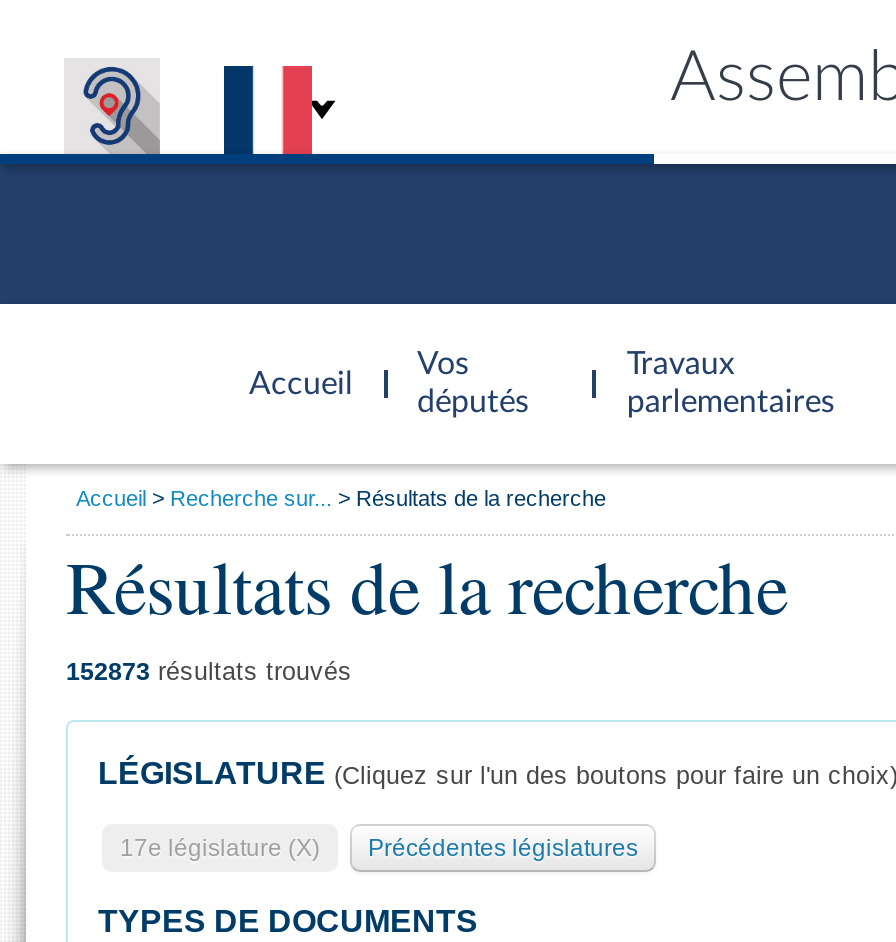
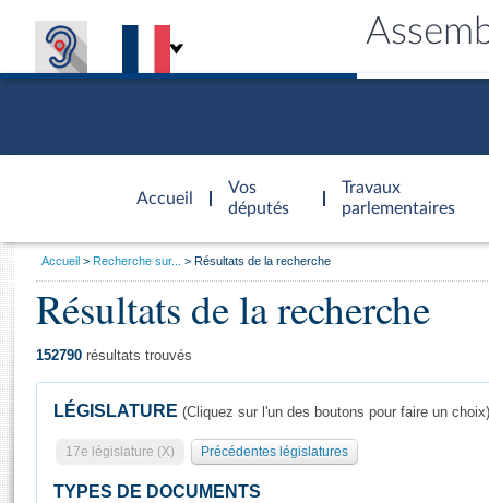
- 152873 résultats trouvés
+ 152790 résultats trouvés
